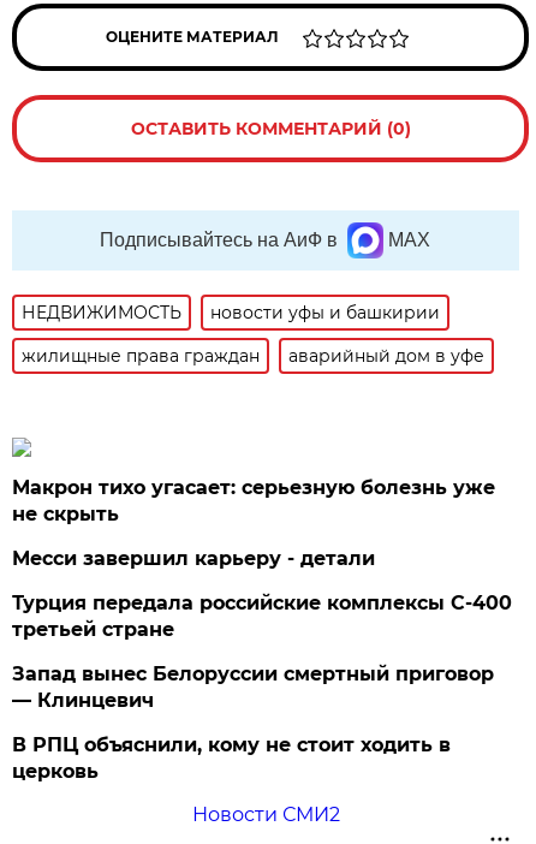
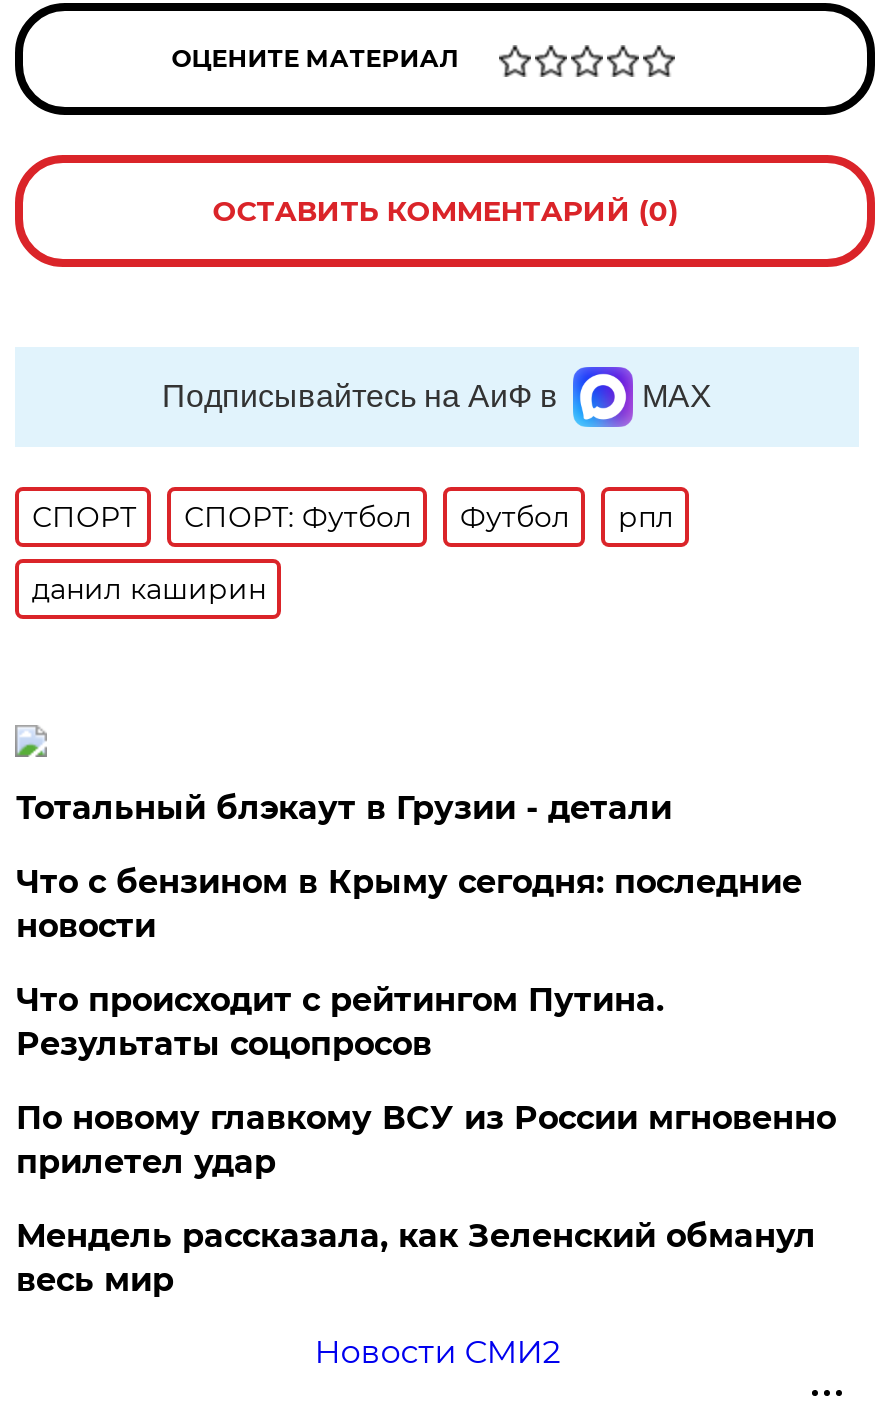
- НЕДВИЖИМОСТЬ
- новости уфы и башкирии
+ СПОРТ
+ СПОРТ: Футбол
+ Футбол
+ рпл

- жилищные права граждан
- аварийный дом в уфе
+ данил каширин

- Макрон тихо угасает: серьезную болезнь уже
- не скрыть
+ Тотальный блэкаут в Грузии - детали

- Месси завершил карьеру - детали
+ Что с бензином в Крыму сегодня: последние
+ новости

- Турция передала российские комплексы С-400
- третьей стране
+ Что происходит с рейтингом Путина.
+ Результаты соцопросов

- Запад вынес Белоруссии смертный приговор
- — Клинцевич
+ По новому главкому ВСУ из России мгновенно
+ прилетел удар

- В РПЦ объяснили, кому не стоит ходить в
- церковь
+ Мендель рассказала, как Зеленский обманул
+ весь мир
